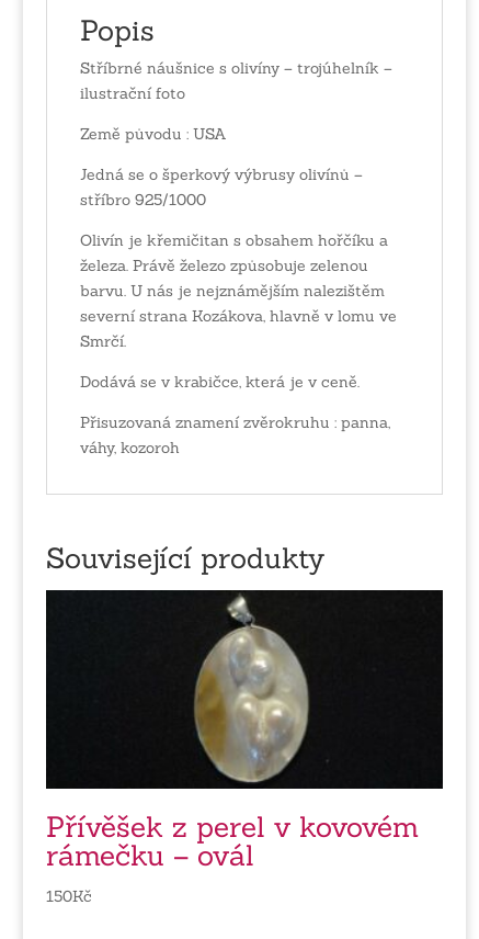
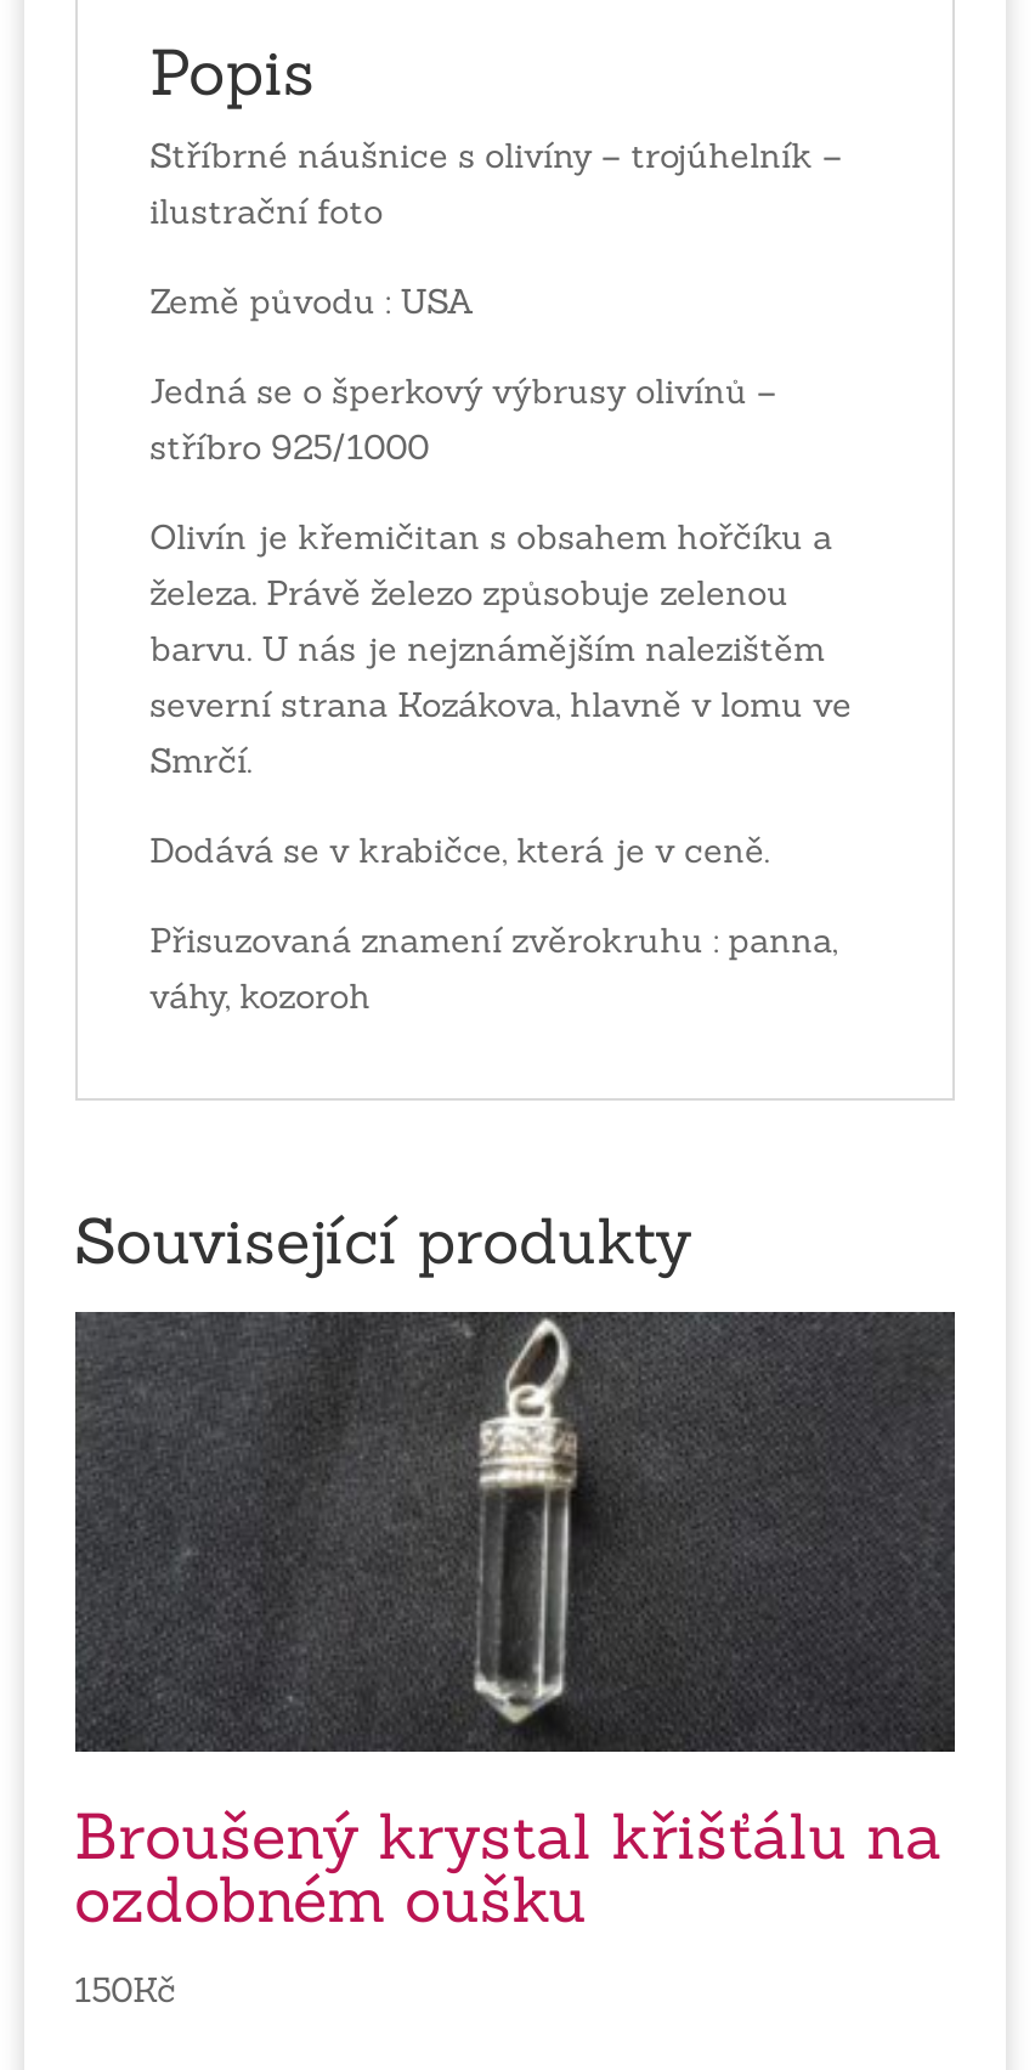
- [image]
- Přívěšek z perel v kovovém
- rámečku – ovál
+ [image]
+ Broušený krystal křišťálu na
+ ozdobném oušku
